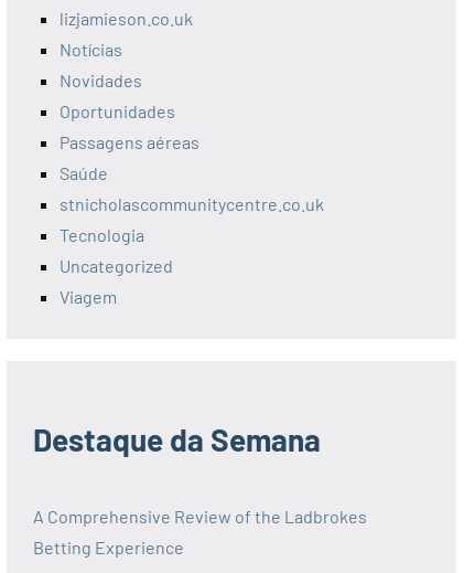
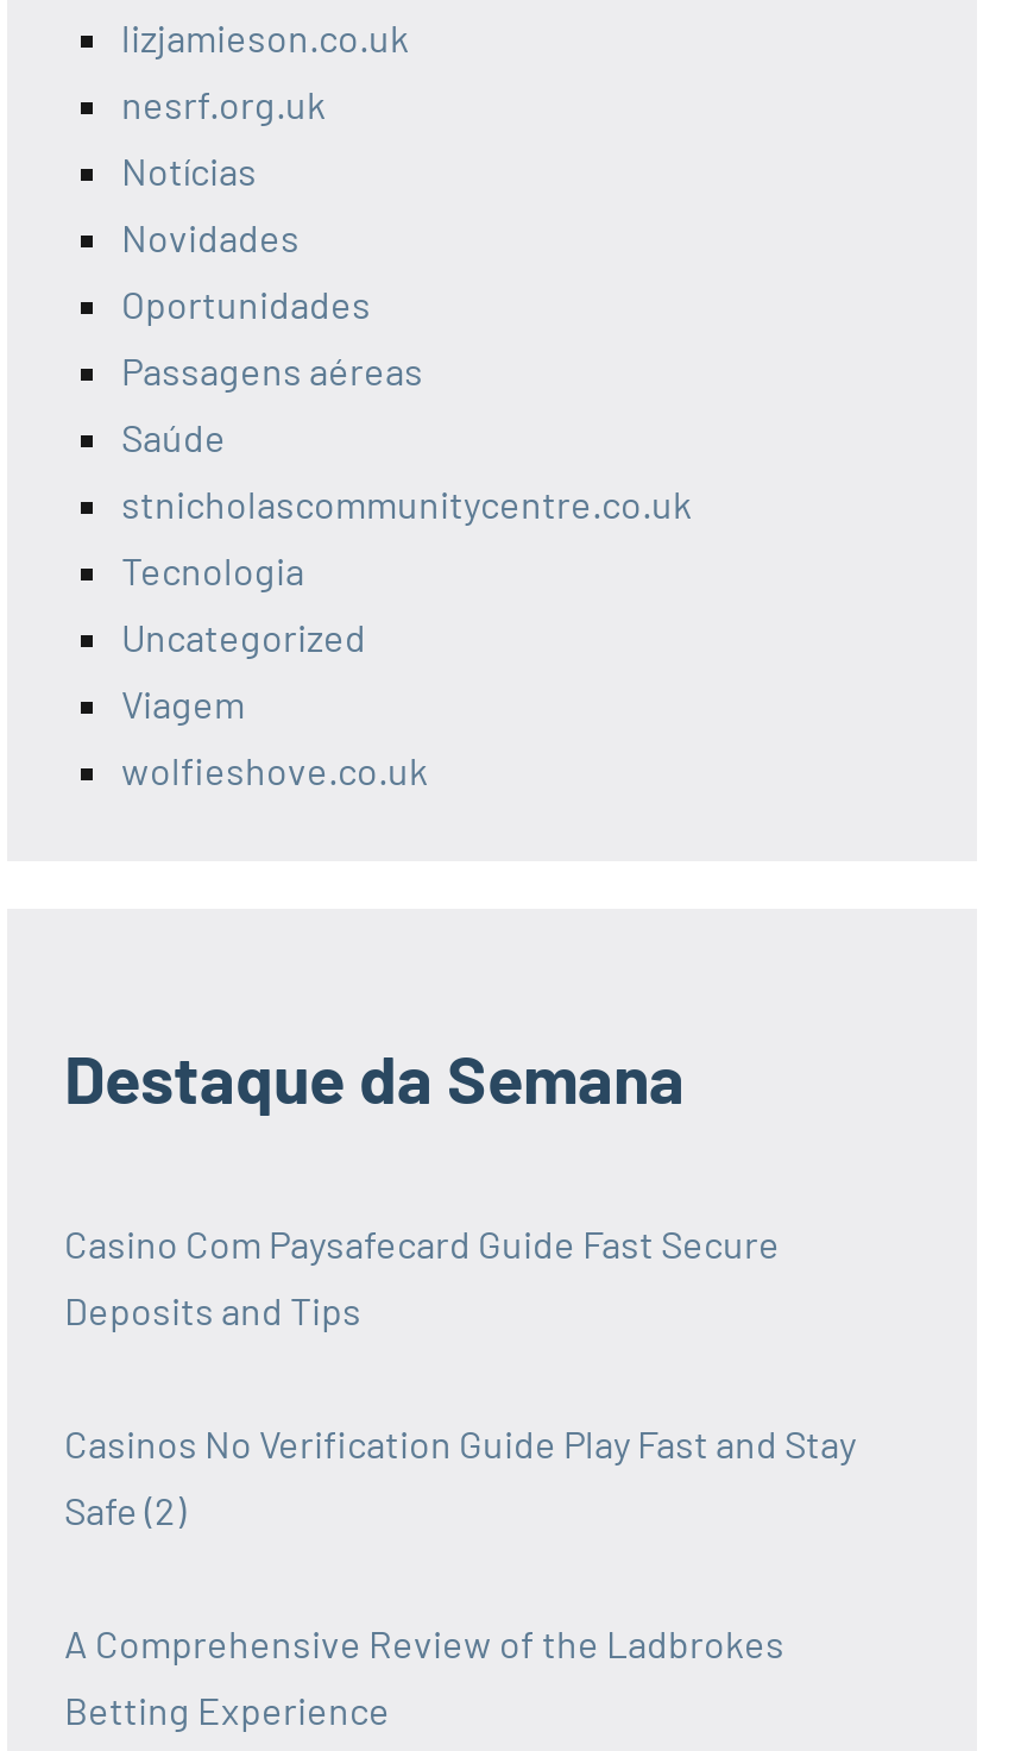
+ nesrf.org.uk

+ wolfieshove.co.uk

+ Casino Com Paysafecard Guide Fast Secure
+ Deposits and Tips
+ Casinos No Verification Guide Play Fast and Stay
+ Safe (2)
